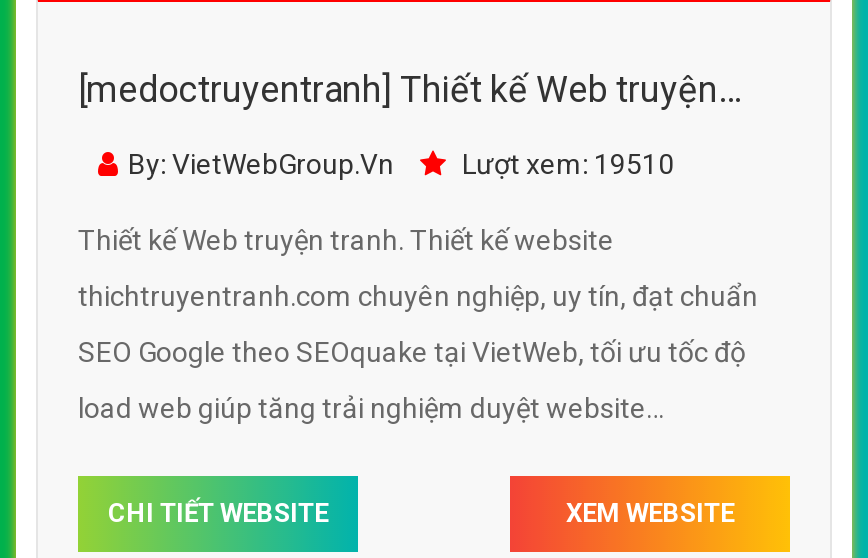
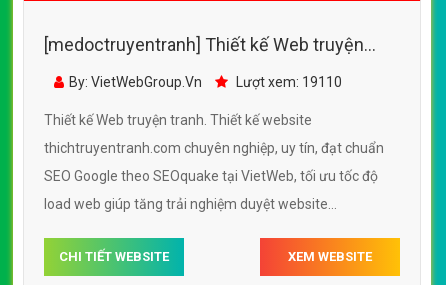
- Lượt xem: 19510
+ Lượt xem: 19110
